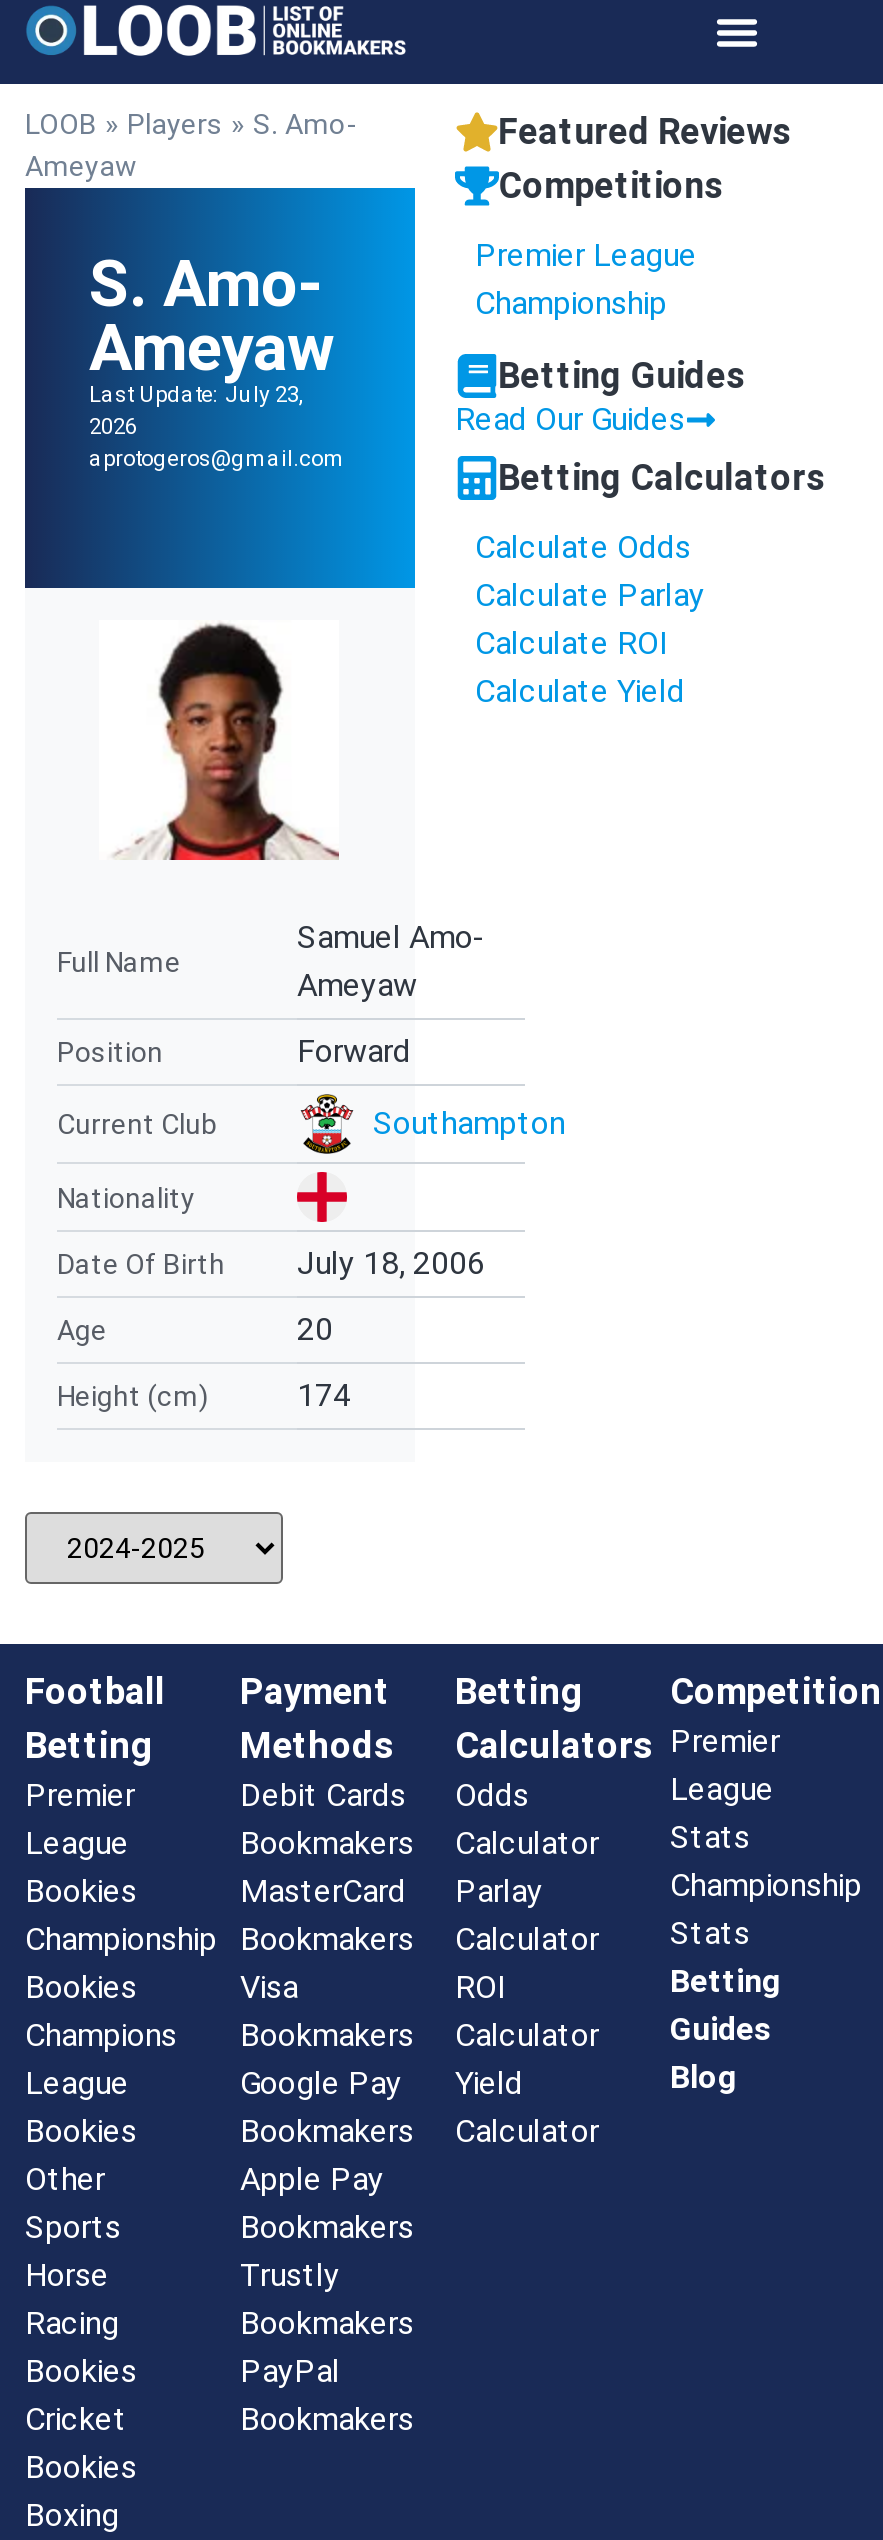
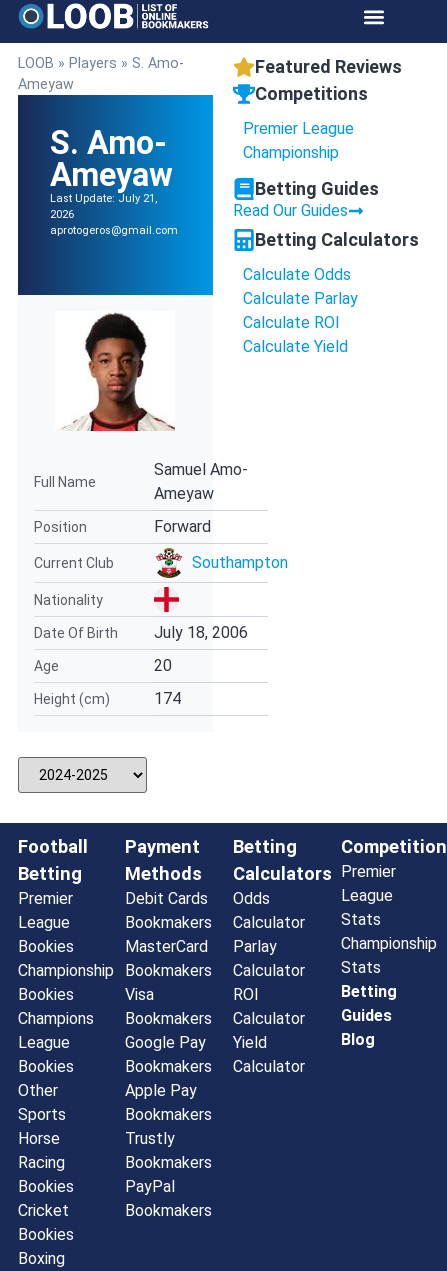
- Last Update: July 23,
+ Last Update: July 21,
